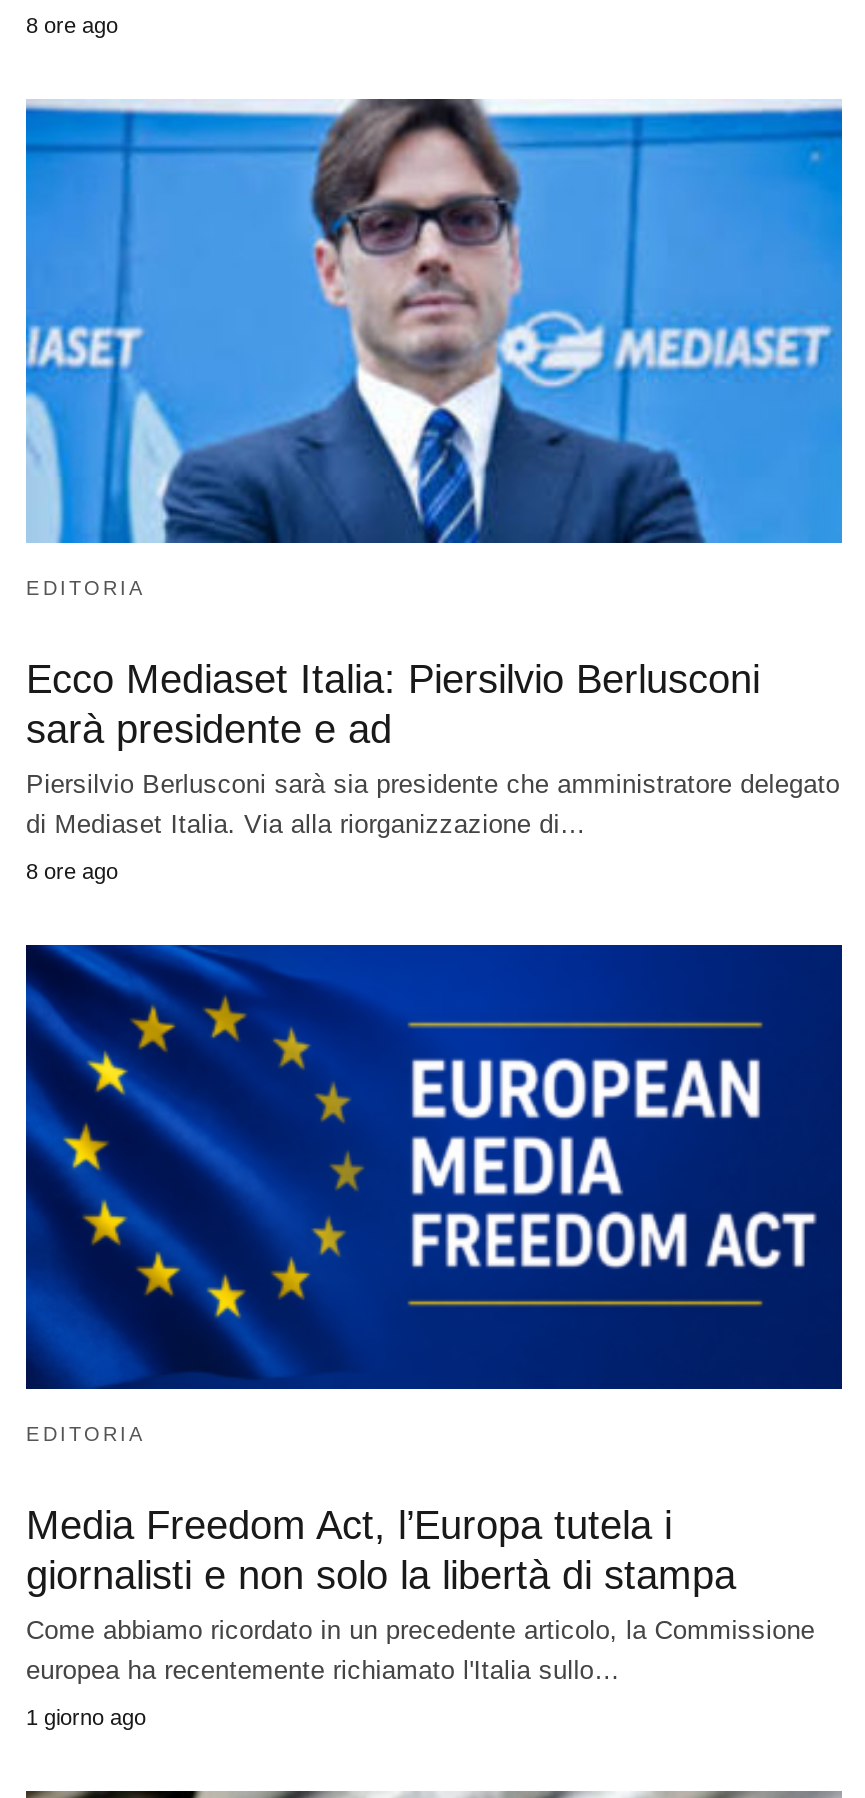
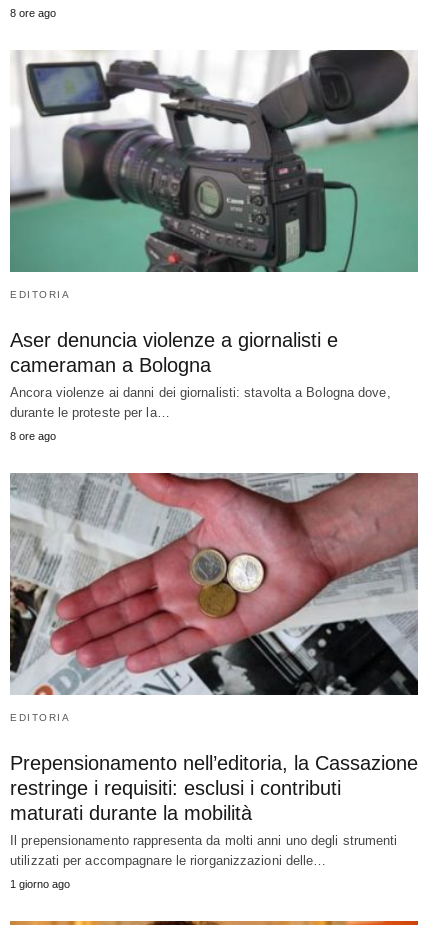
- [image]
+ [image]

- Ecco Mediaset Italia: Piersilvio Berlusconi
- sarà presidente e ad
- Piersilvio Berlusconi sarà sia presidente che amministratore delegato
- di Mediaset Italia. Via alla riorganizzazione di…
+ Aser denuncia violenze a giornalisti e
+ cameraman a Bologna
+ Ancora violenze ai danni dei giornalisti: stavolta a Bologna dove,
+ durante le proteste per la…

- [image]
+ [image]

- Media Freedom Act, l’Europa tutela i
- giornalisti e non solo la libertà di stampa
- Come abbiamo ricordato in un precedente articolo, la Commissione
- europea ha recentemente richiamato l'Italia sullo…
+ Prepensionamento nell’editoria, la Cassazione
+ restringe i requisiti: esclusi i contributi
+ maturati durante la mobilità
+ Il prepensionamento rappresenta da molti anni uno degli strumenti
+ utilizzati per accompagnare le riorganizzazioni delle…
